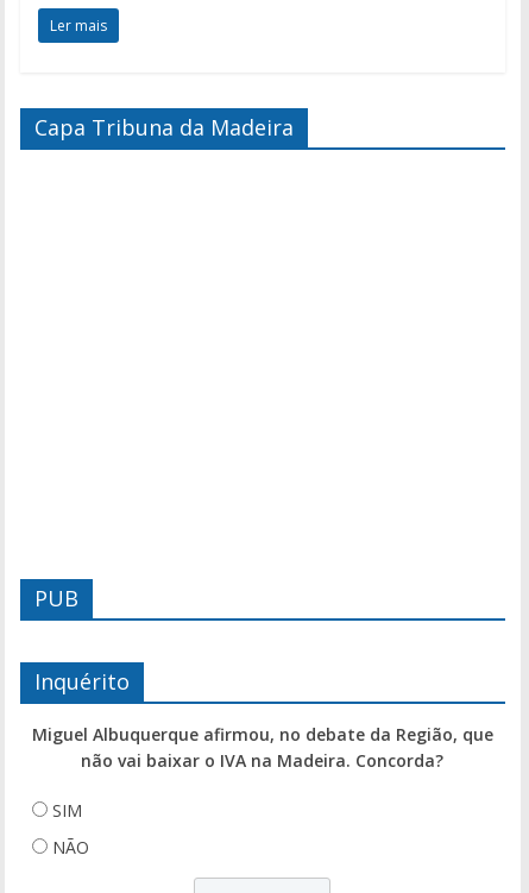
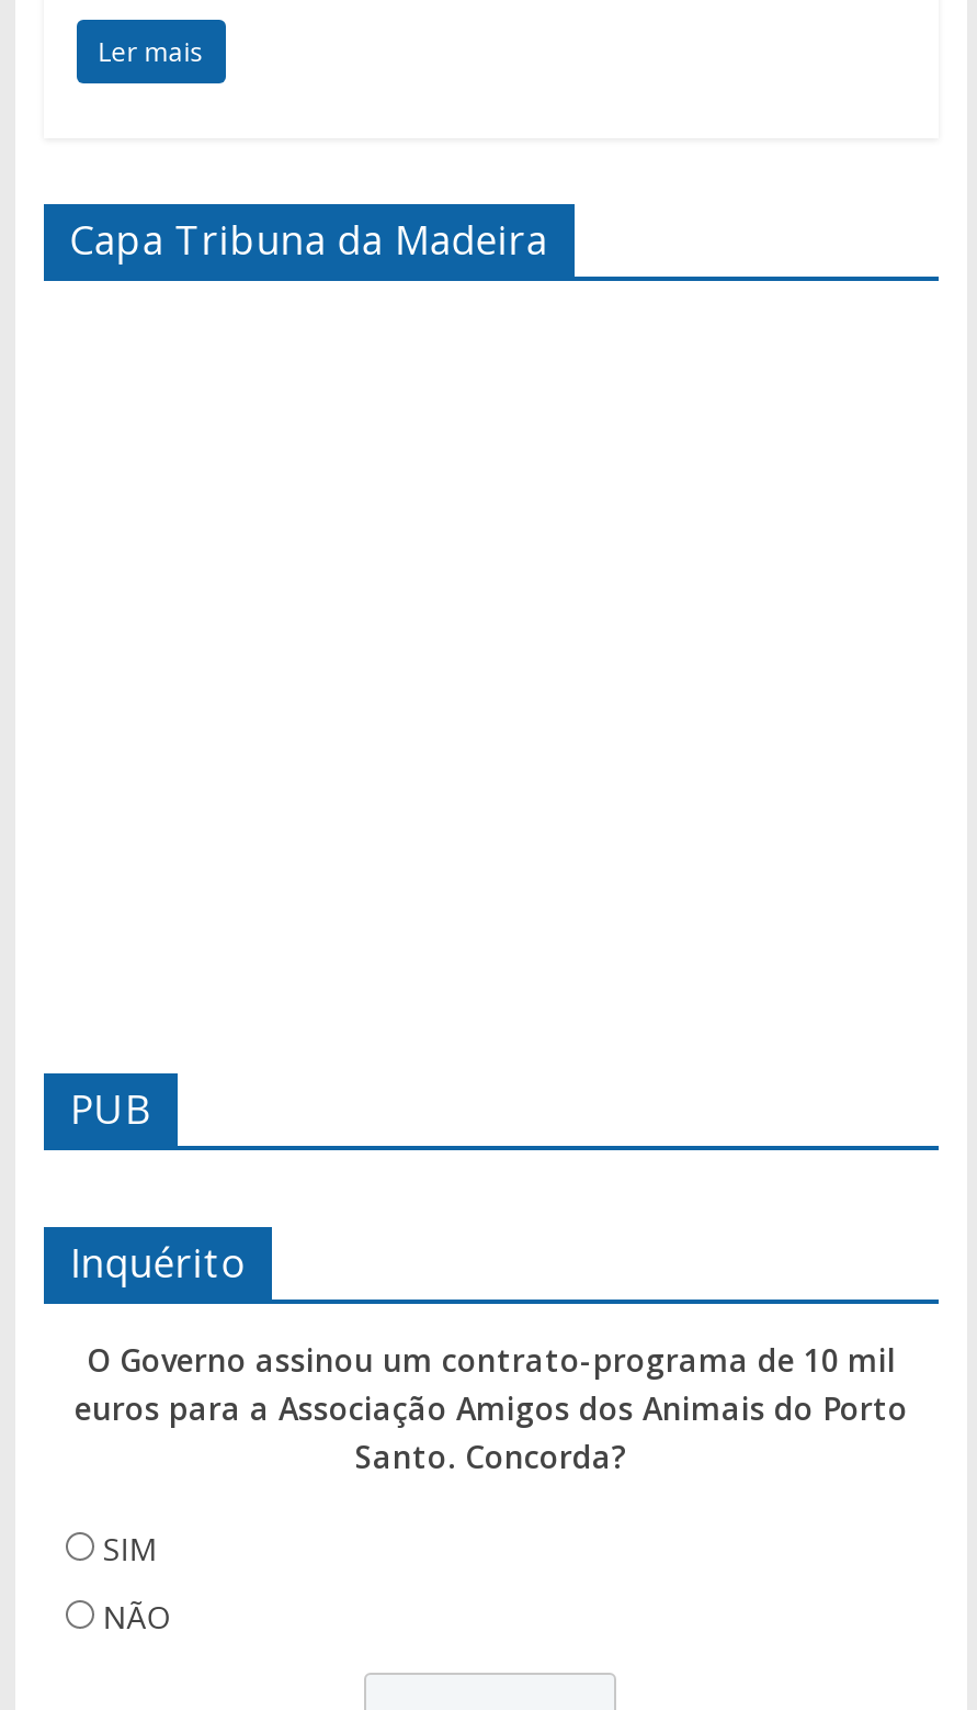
- Miguel Albuquerque afirmou, no debate da Região, que
- não vai baixar o IVA na Madeira. Concorda?
+ O Governo assinou um contrato-programa de 10 mil
+ euros para a Associação Amigos dos Animais do Porto
+ Santo. Concorda?
